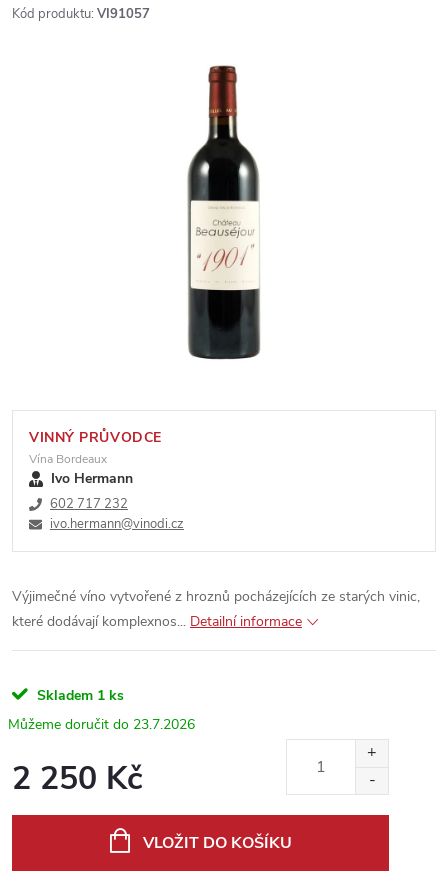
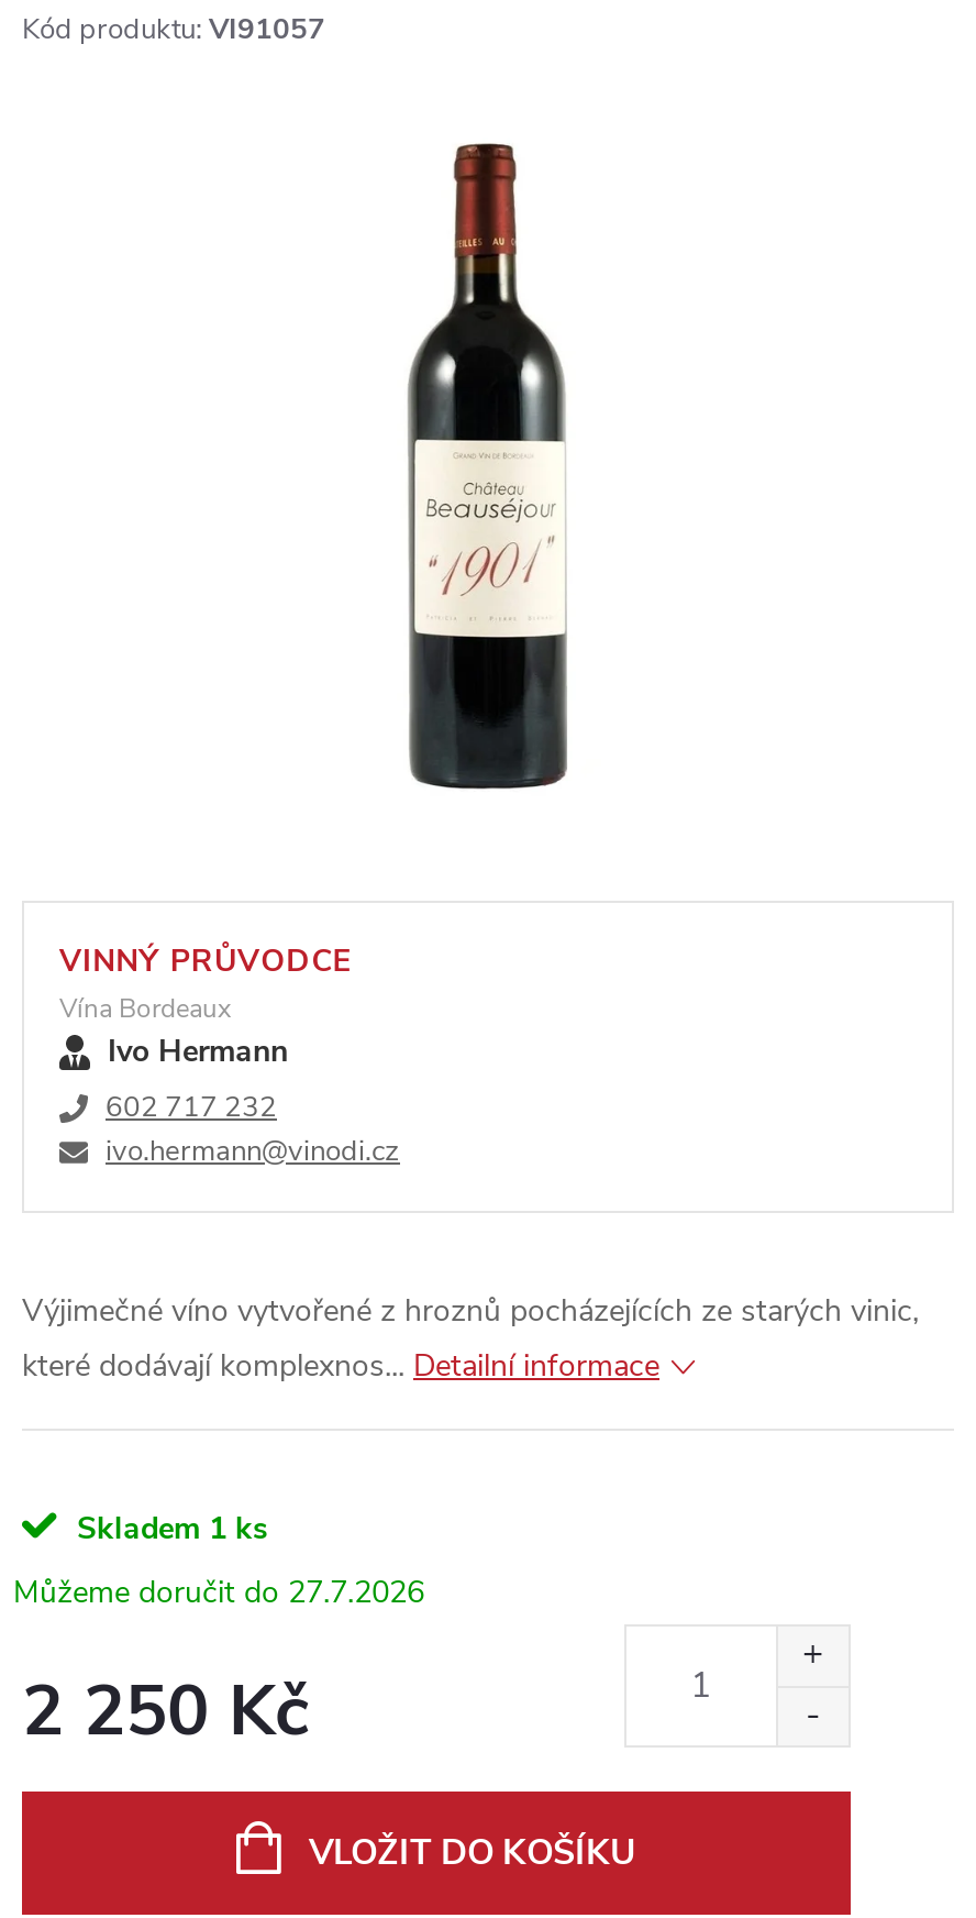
- 23.7.2026
+ 27.7.2026
